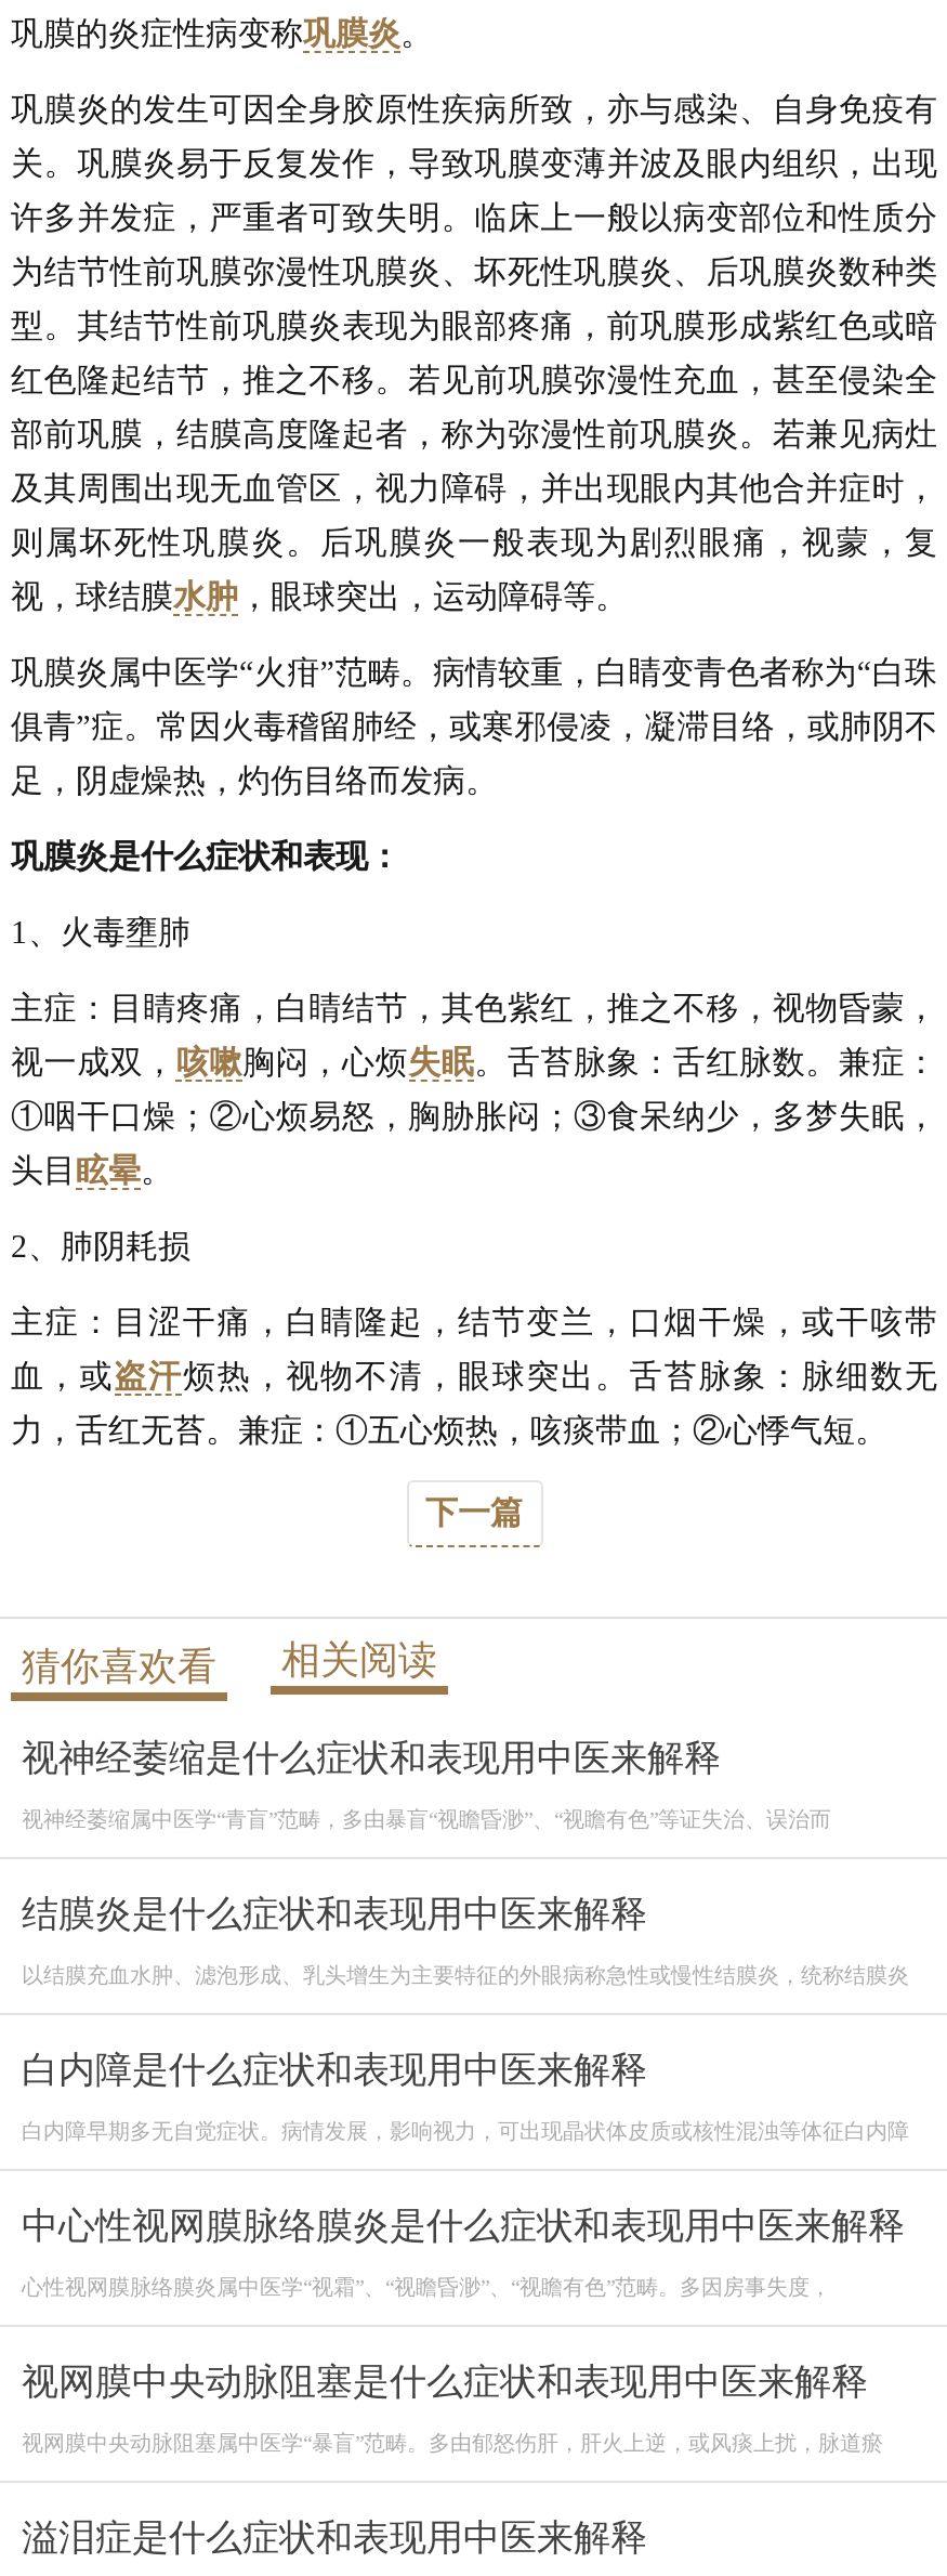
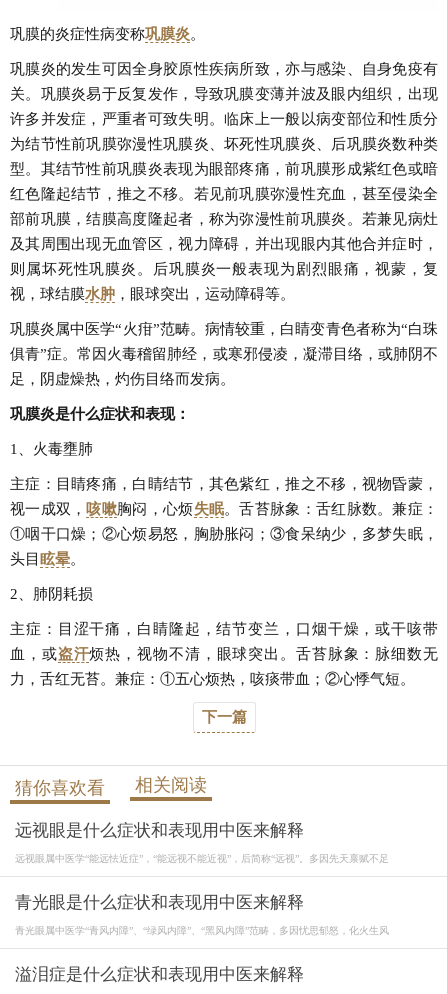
- 视神经萎缩是什么症状和表现用中医来解释
- 视神经萎缩属中医学“青盲”范畴，多由暴盲“视瞻昏渺”、“视瞻有色”等证失治、误治而
- 结膜炎是什么症状和表现用中医来解释
- 以结膜充血水肿、滤泡形成、乳头增生为主要特征的外眼病称急性或慢性结膜炎，统称结膜炎
- 白内障是什么症状和表现用中医来解释
- 白内障早期多无自觉症状。病情发展，影响视力，可出现晶状体皮质或核性混浊等体征白内障
- 中心性视网膜脉络膜炎是什么症状和表现用中医来解释
- 心性视网膜脉络膜炎属中医学“视霜”、“视瞻昏渺”、“视瞻有色”范畴。多因房事失度，
- 视网膜中央动脉阻塞是什么症状和表现用中医来解释
- 视网膜中央动脉阻塞属中医学“暴盲”范畴。多由郁怒伤肝，肝火上逆，或风痰上扰，脉道瘀
+ 远视眼是什么症状和表现用中医来解释
+ 远视眼属中医学“能远怯近症”，“能远视不能近视”，后简称“远视”。多因先天禀赋不足
+ 青光眼是什么症状和表现用中医来解释
+ 青光眼属中医学“青风内障”、“绿风内障”、“黑风内障”范畴，多因忧思郁怒，化火生风
